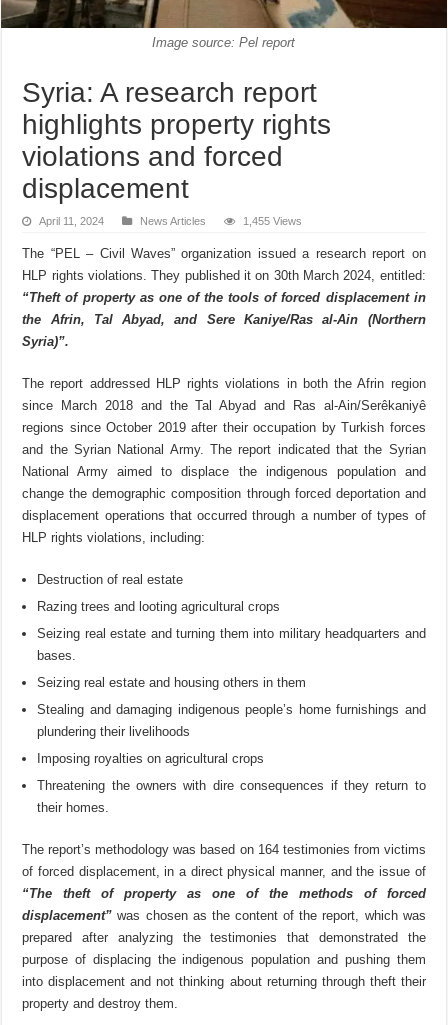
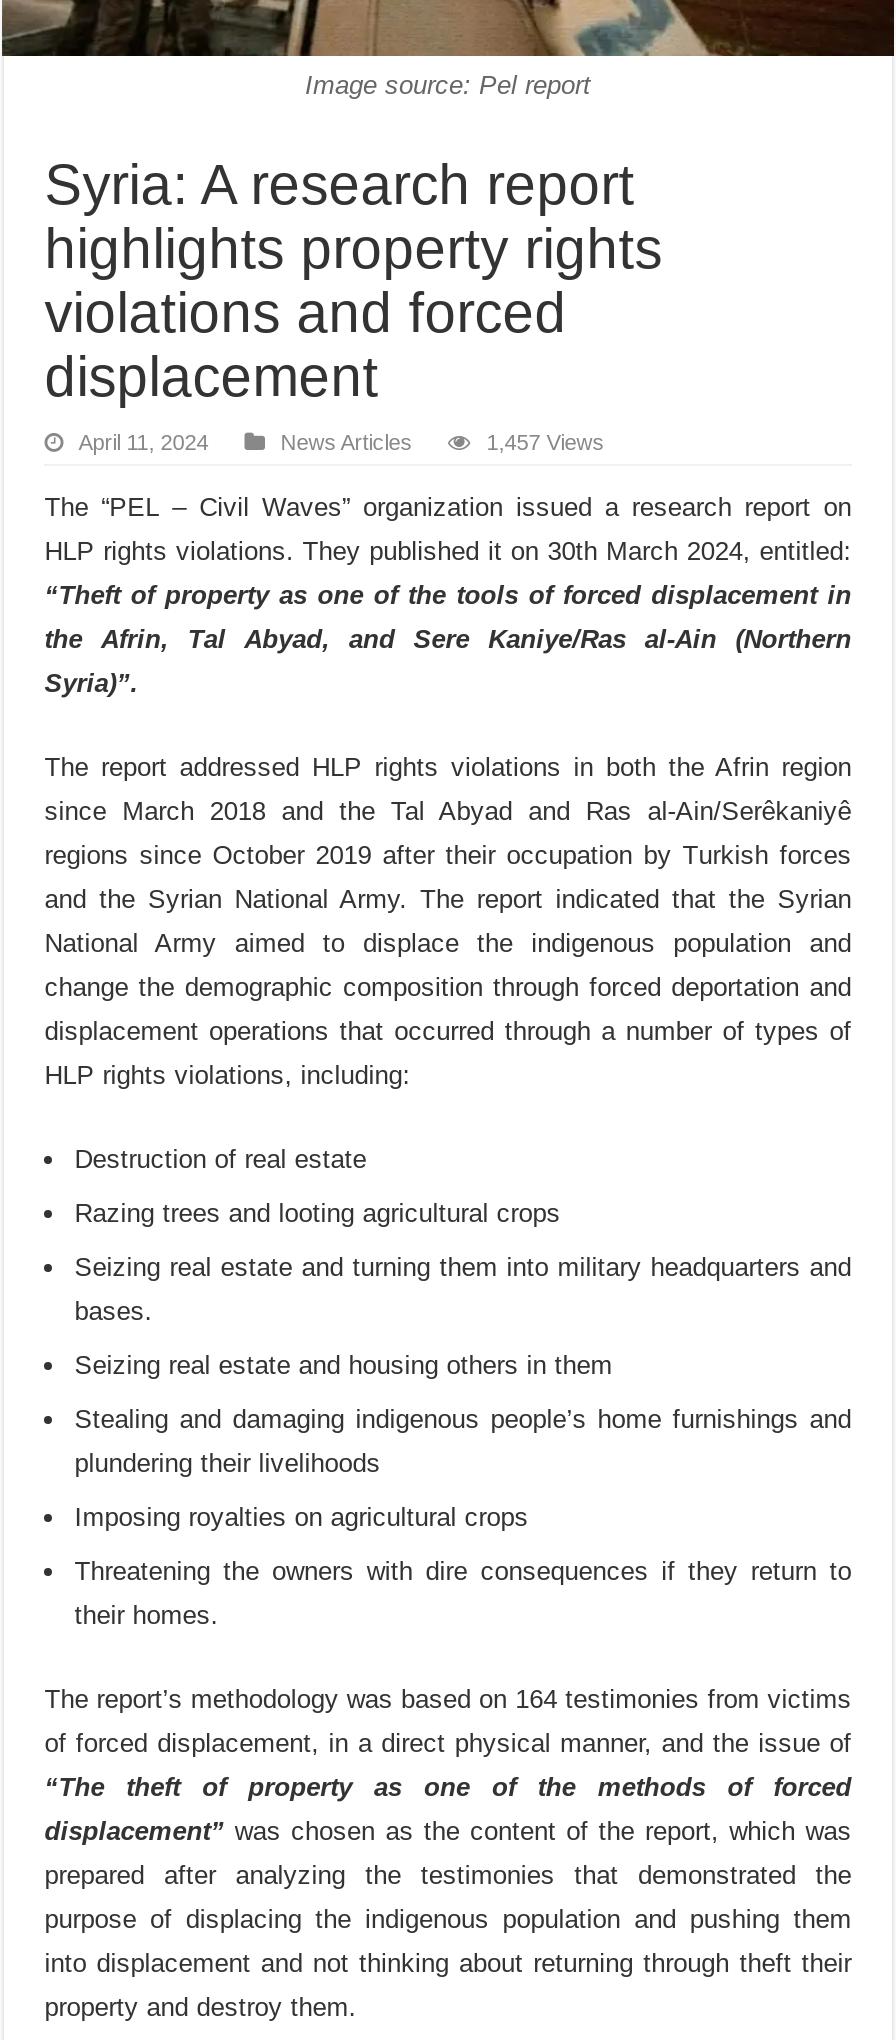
- 1,455 Views
+ 1,457 Views
